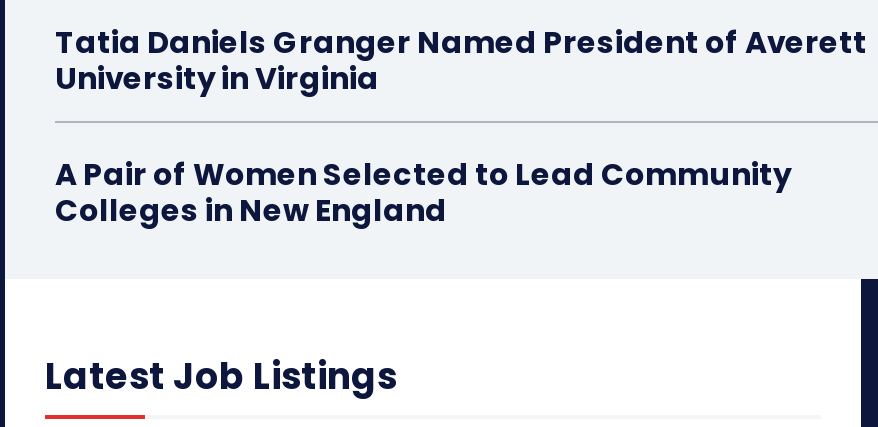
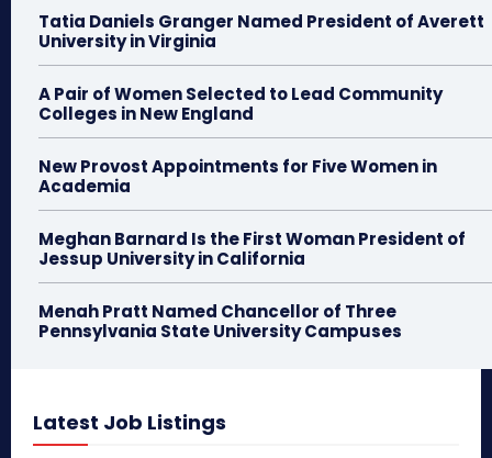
+ New Provost Appointments for Five Women in
+ Academia
+ Meghan Barnard Is the First Woman President of
+ Jessup University in California
+ Menah Pratt Named Chancellor of Three
+ Pennsylvania State University Campuses
